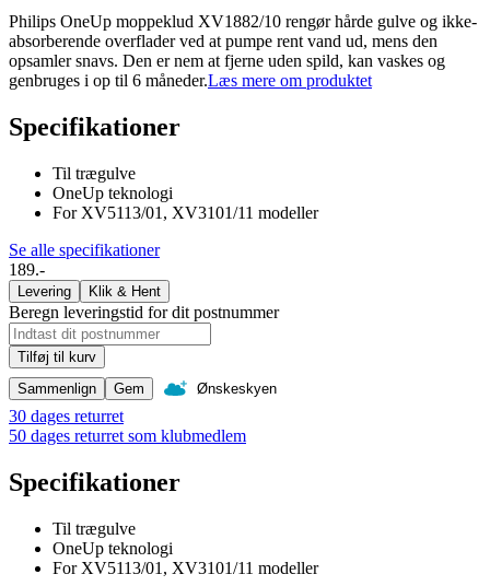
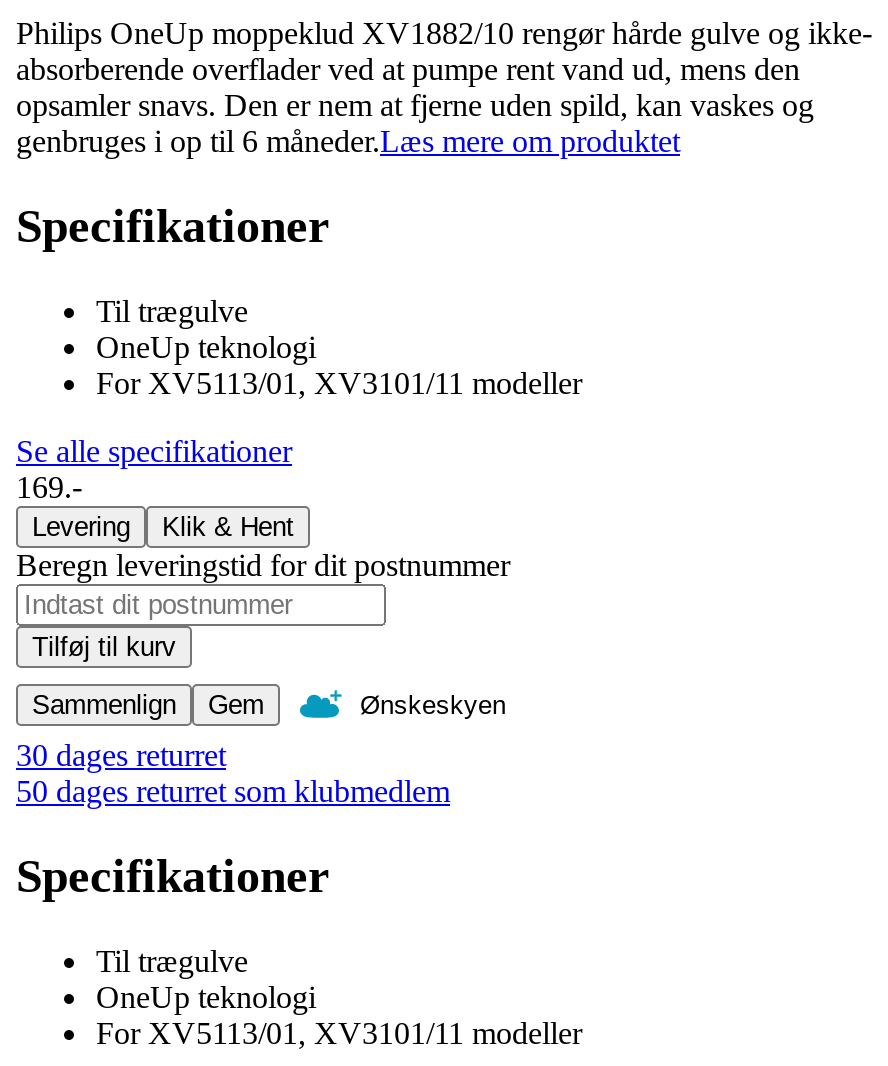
- 189.-
+ 169.-
